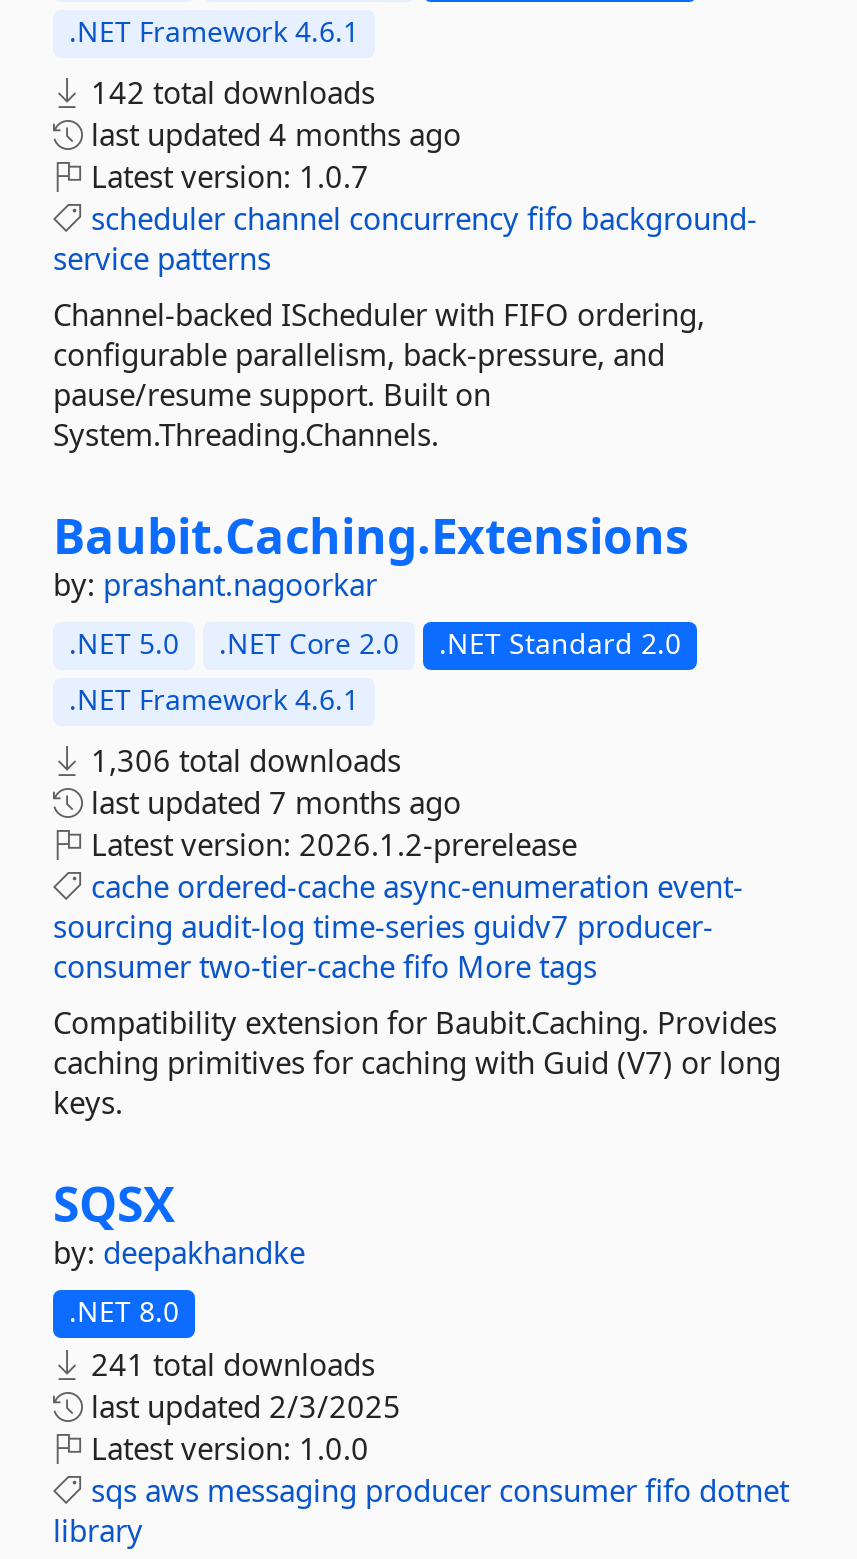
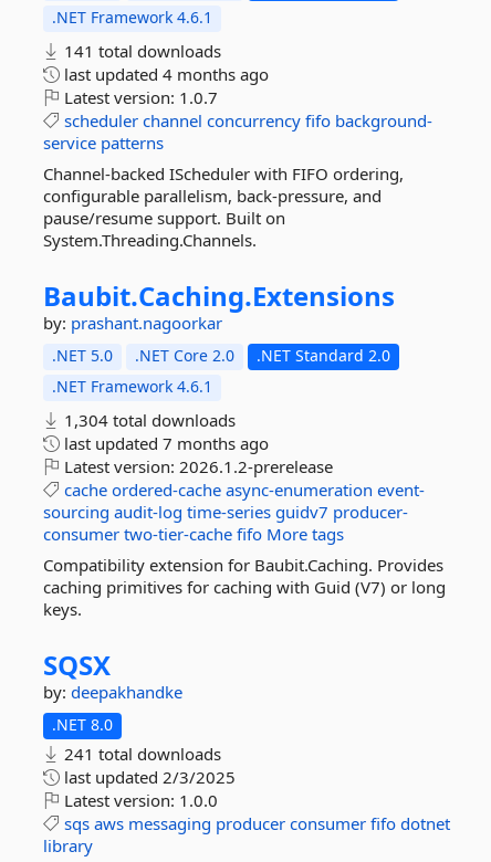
- 142 total downloads
+ 141 total downloads

- 1,306 total downloads
+ 1,304 total downloads
